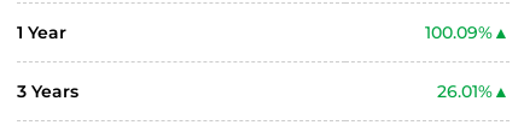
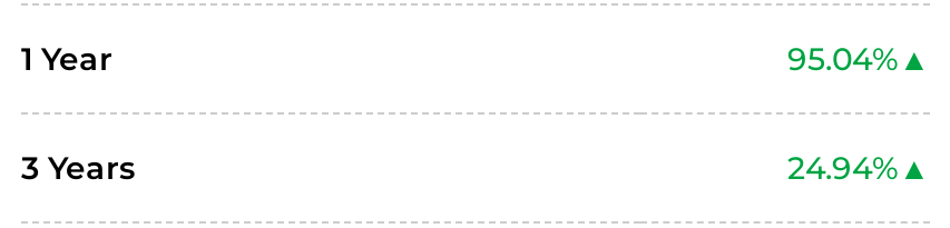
- 100.09%
+ 95.04%

- 26.01%
+ 24.94%
